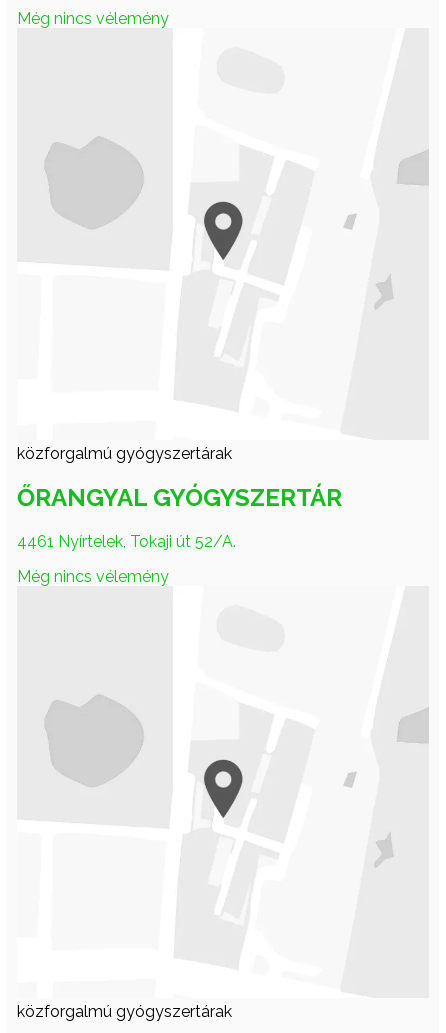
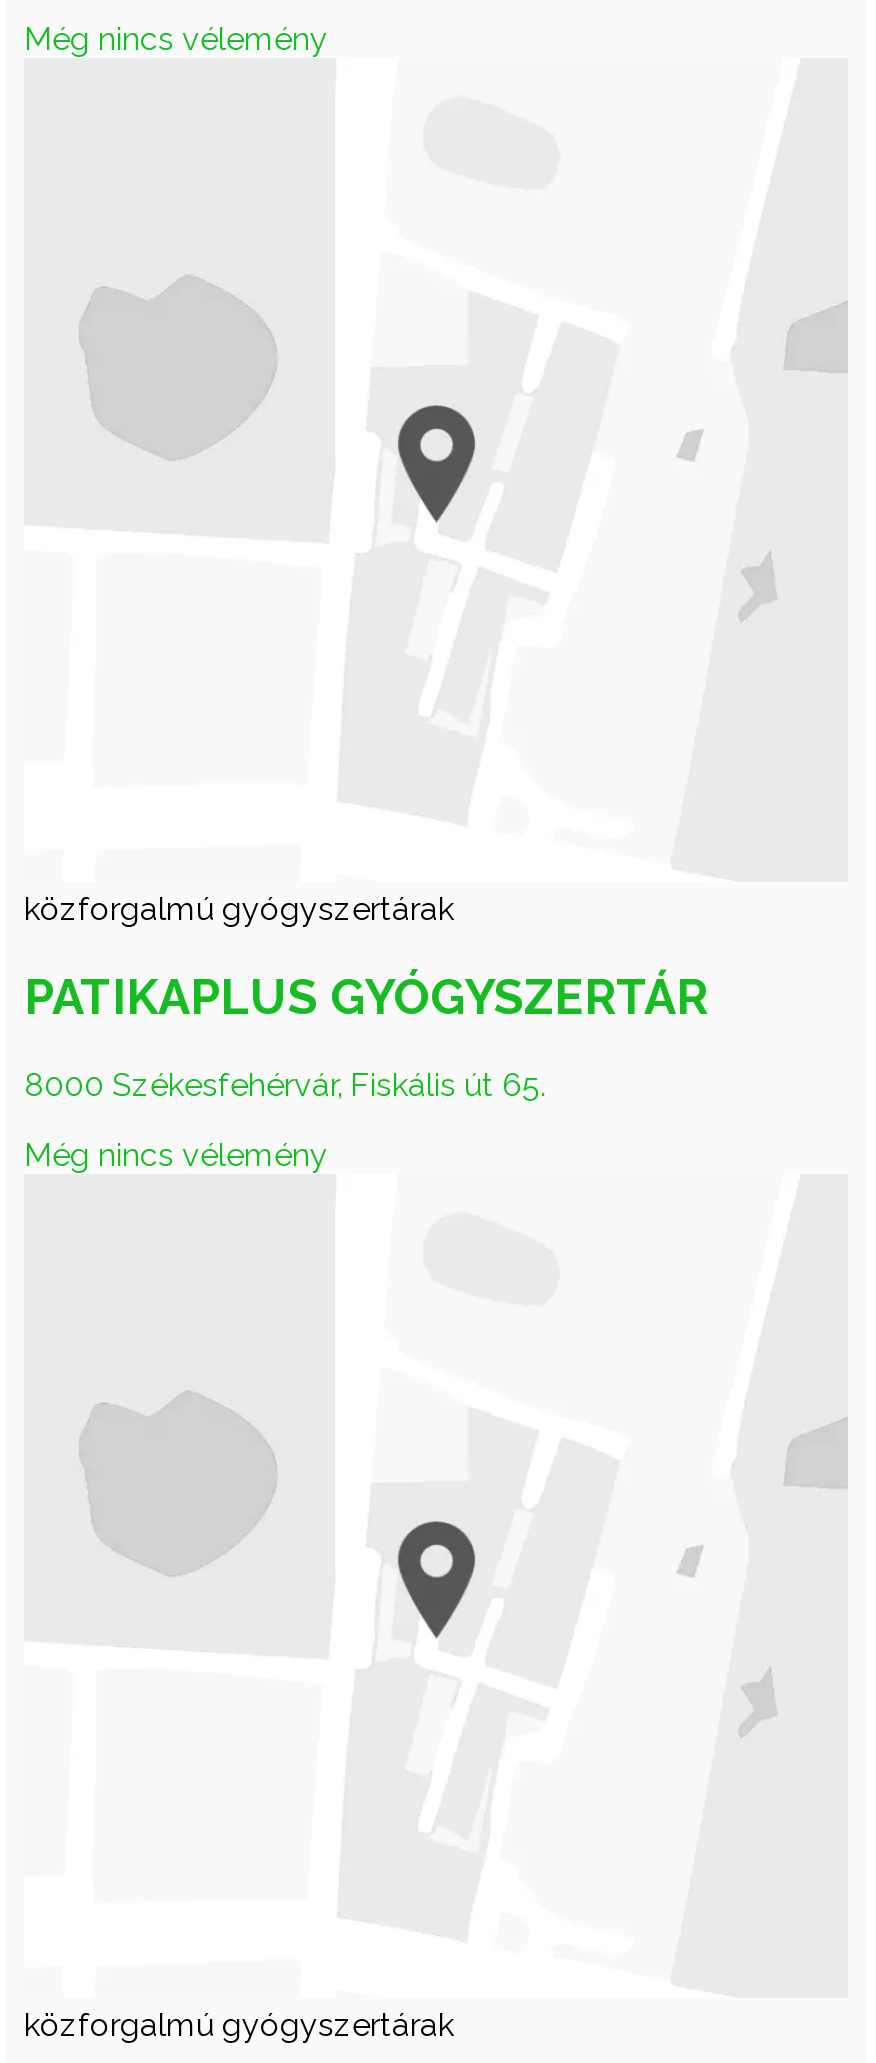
- ŐRANGYAL GYÓGYSZERTÁR
+ PATIKAPLUS GYÓGYSZERTÁR

- 4461 Nyírtelek, Tokaji út 52/A.
+ 8000 Székesfehérvár, Fiskális út 65.
